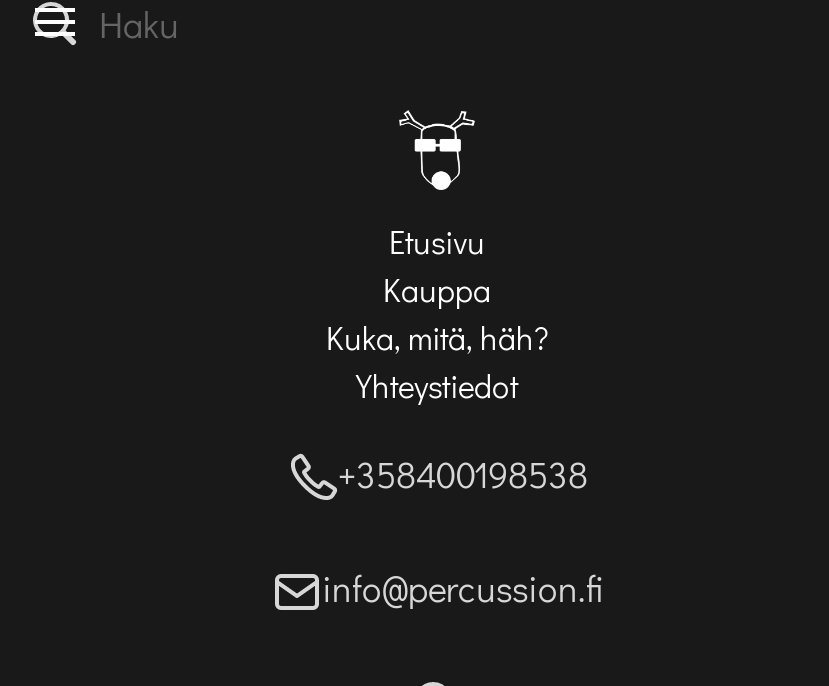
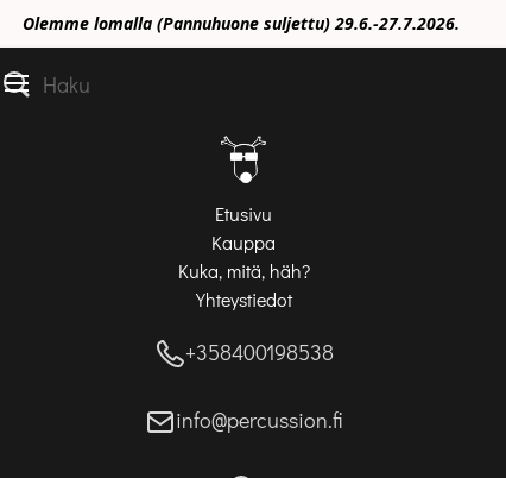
+ Olemme lomalla (Pannuhuone suljettu) 29.6.-27.7.2026.
